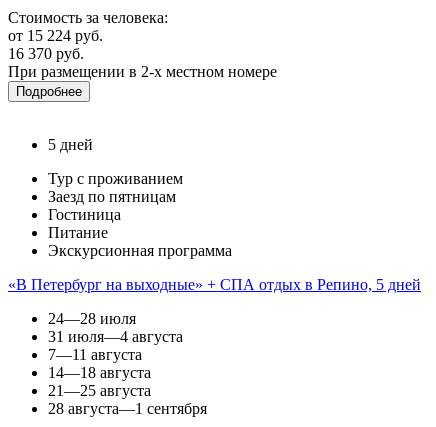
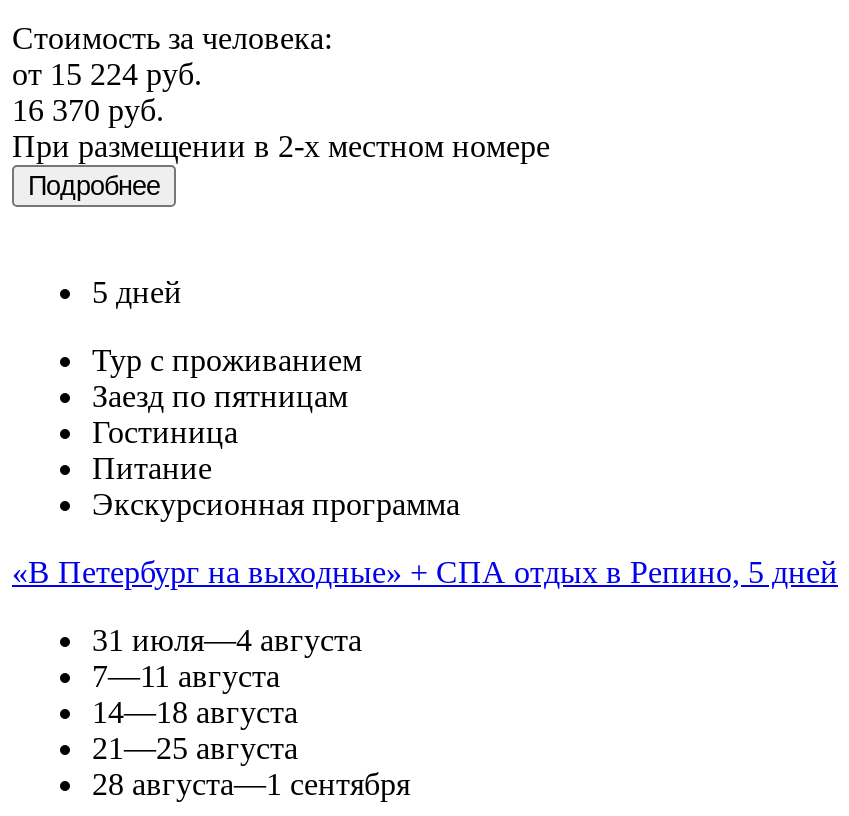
- 24—28 июля
